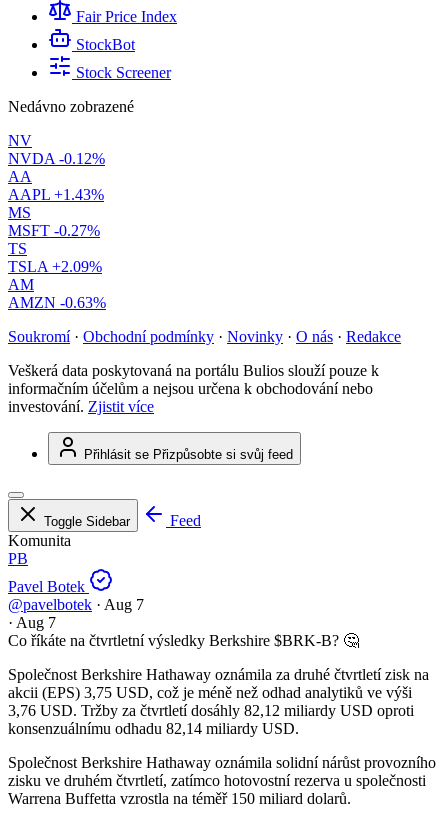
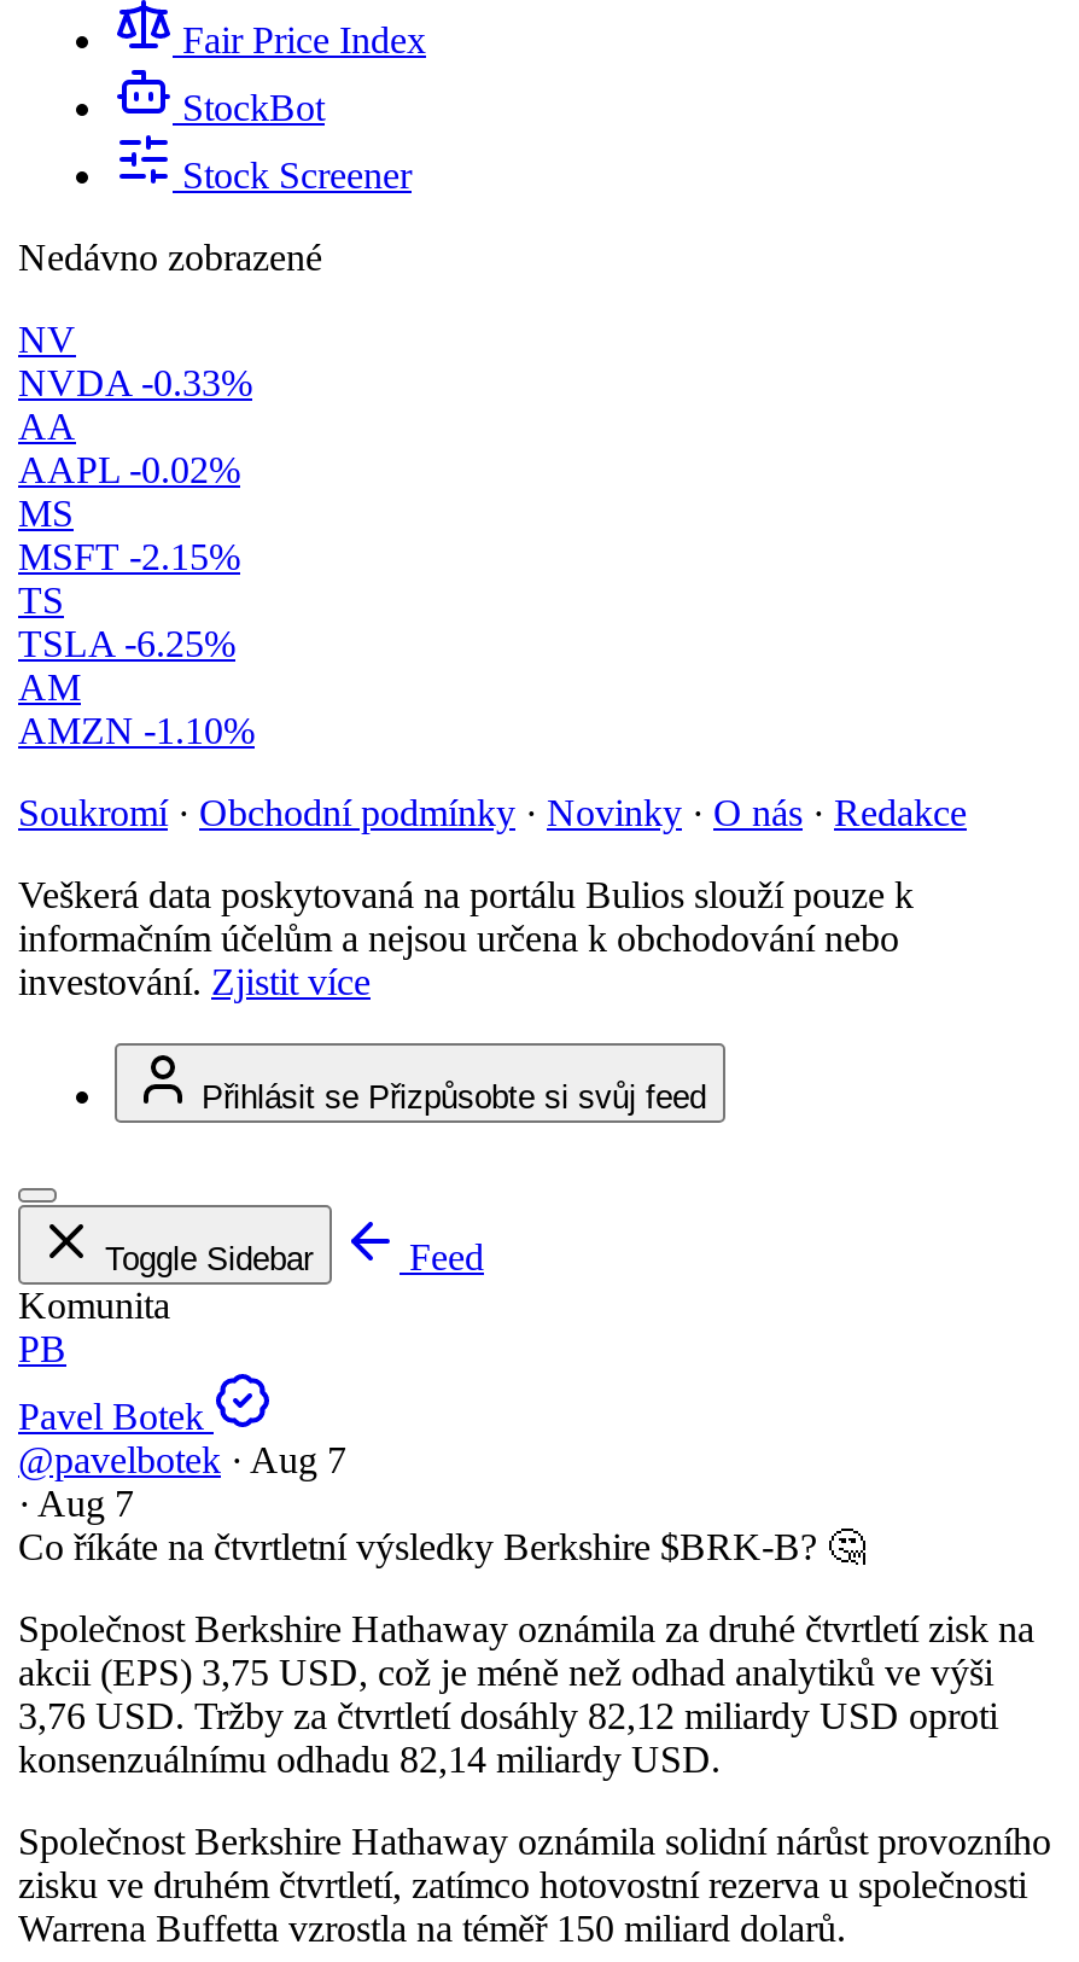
- NVDA -0.12%
+ NVDA -0.33%

- AAPL +1.43%
+ AAPL -0.02%

- MSFT -0.27%
+ MSFT -2.15%

- TSLA +2.09%
+ TSLA -6.25%

- AMZN -0.63%
+ AMZN -1.10%
